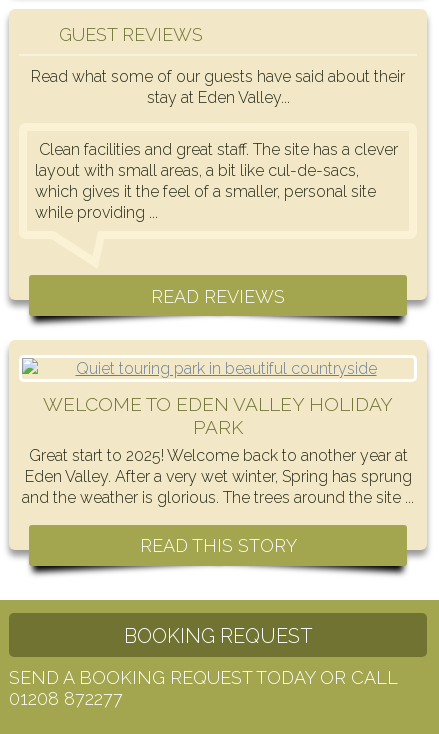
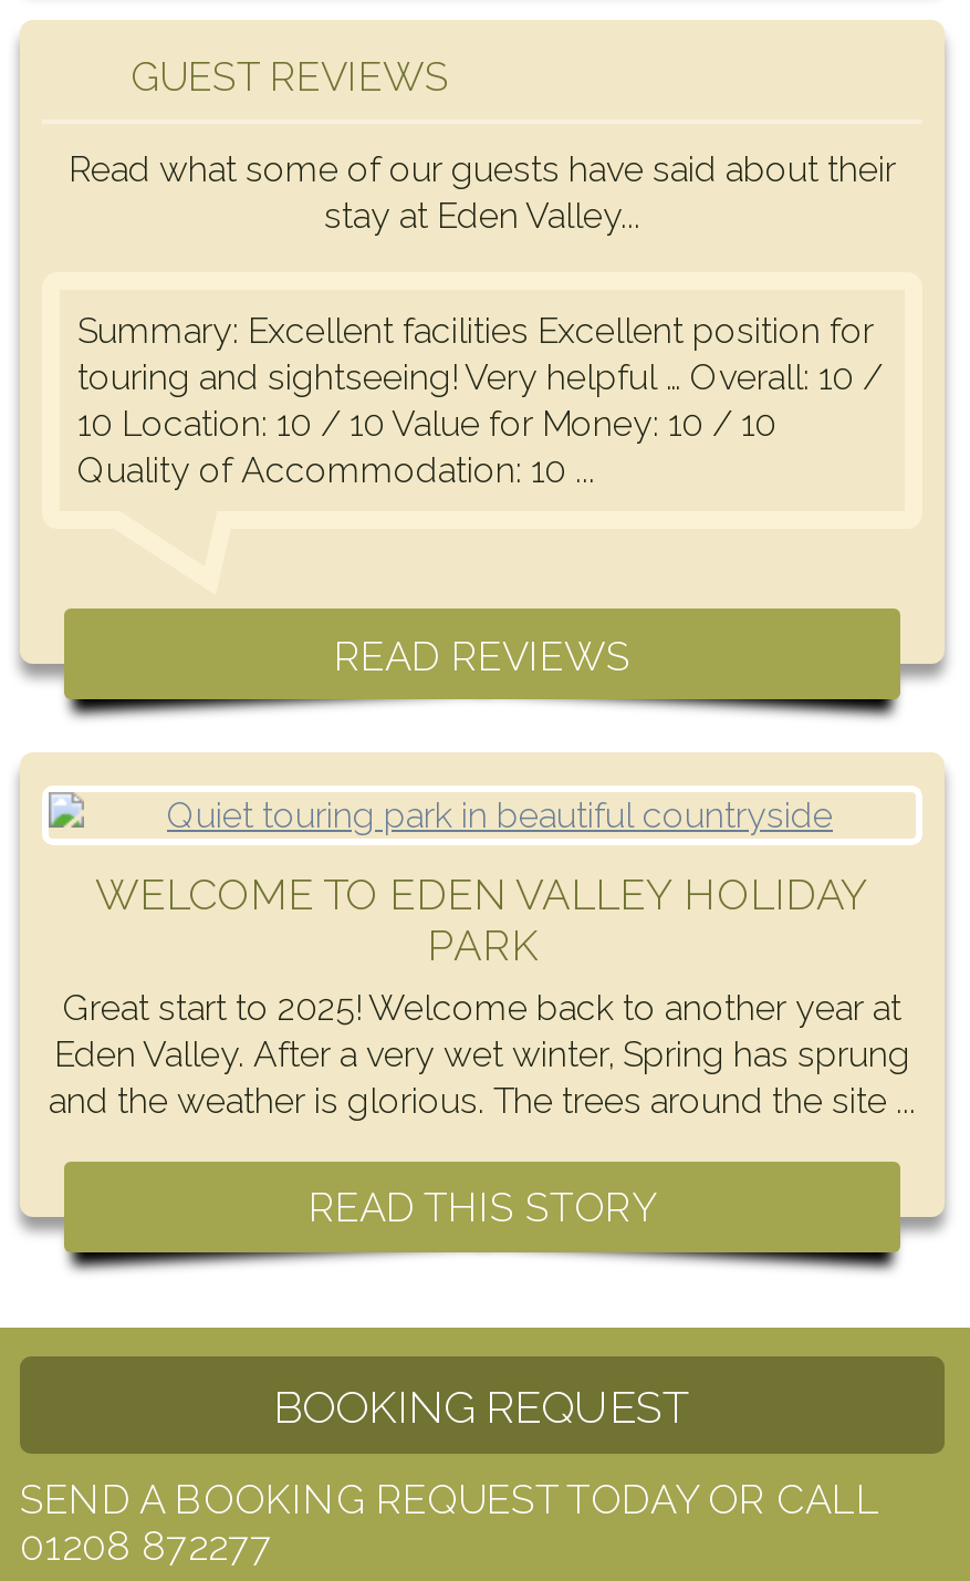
- Clean facilities and great staff. The site has a clever
- layout with small areas, a bit like cul-de-sacs,
- which gives it the feel of a smaller, personal site
- while providing ...
+ Summary: Excellent facilities Excellent position for
+ touring and sightseeing! Very helpful … Overall: 10 /
+ 10 Location: 10 / 10 Value for Money: 10 / 10
+ Quality of Accommodation: 10 ...
